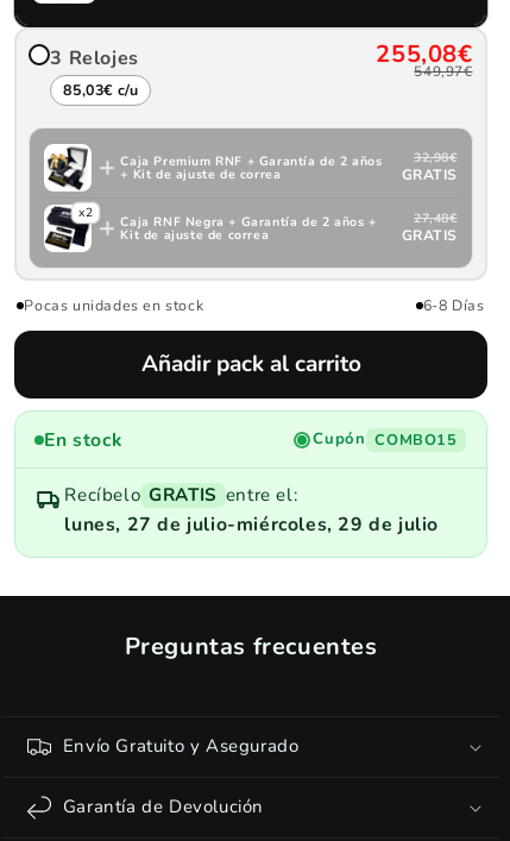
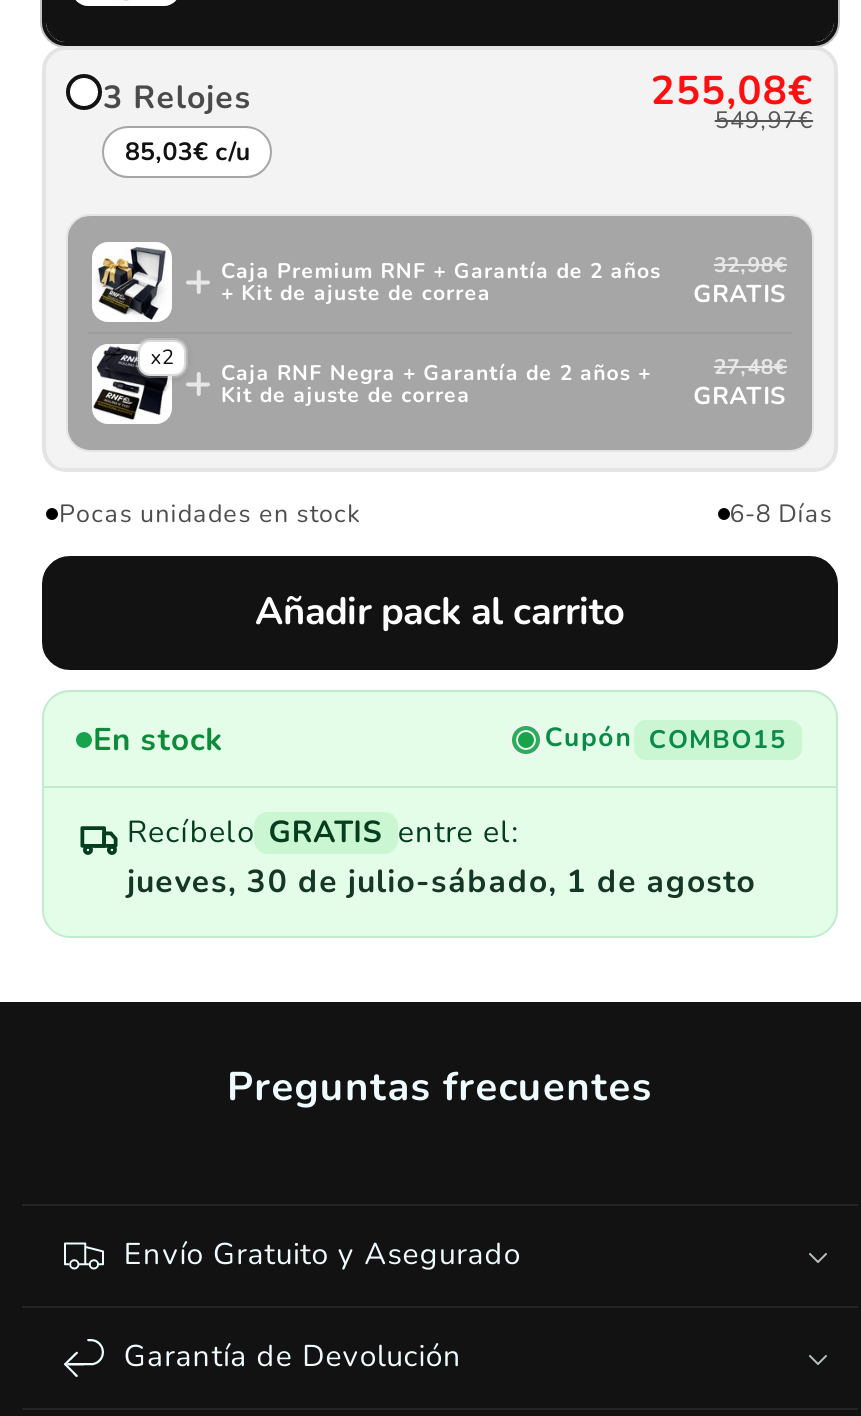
- lunes, 27 de julio-miércoles, 29 de julio
+ jueves, 30 de julio-sábado, 1 de agosto
